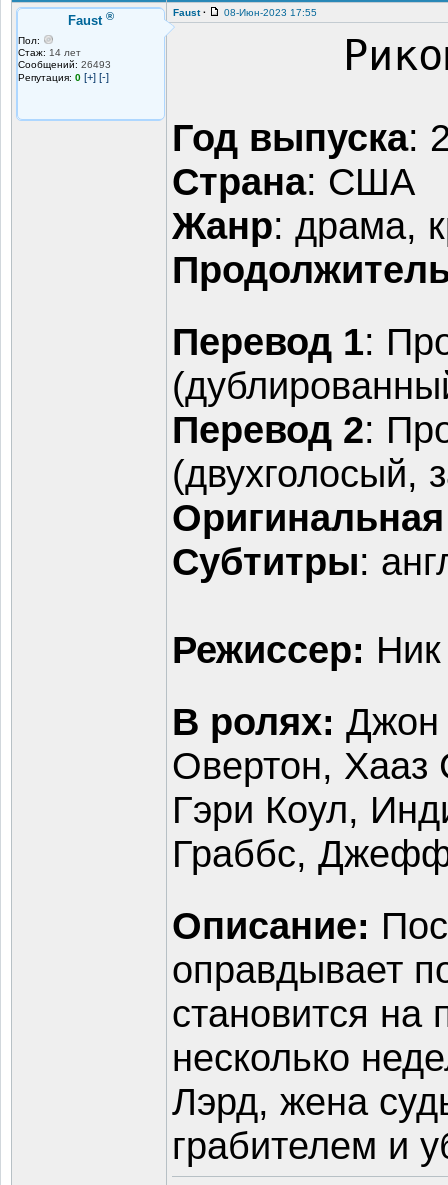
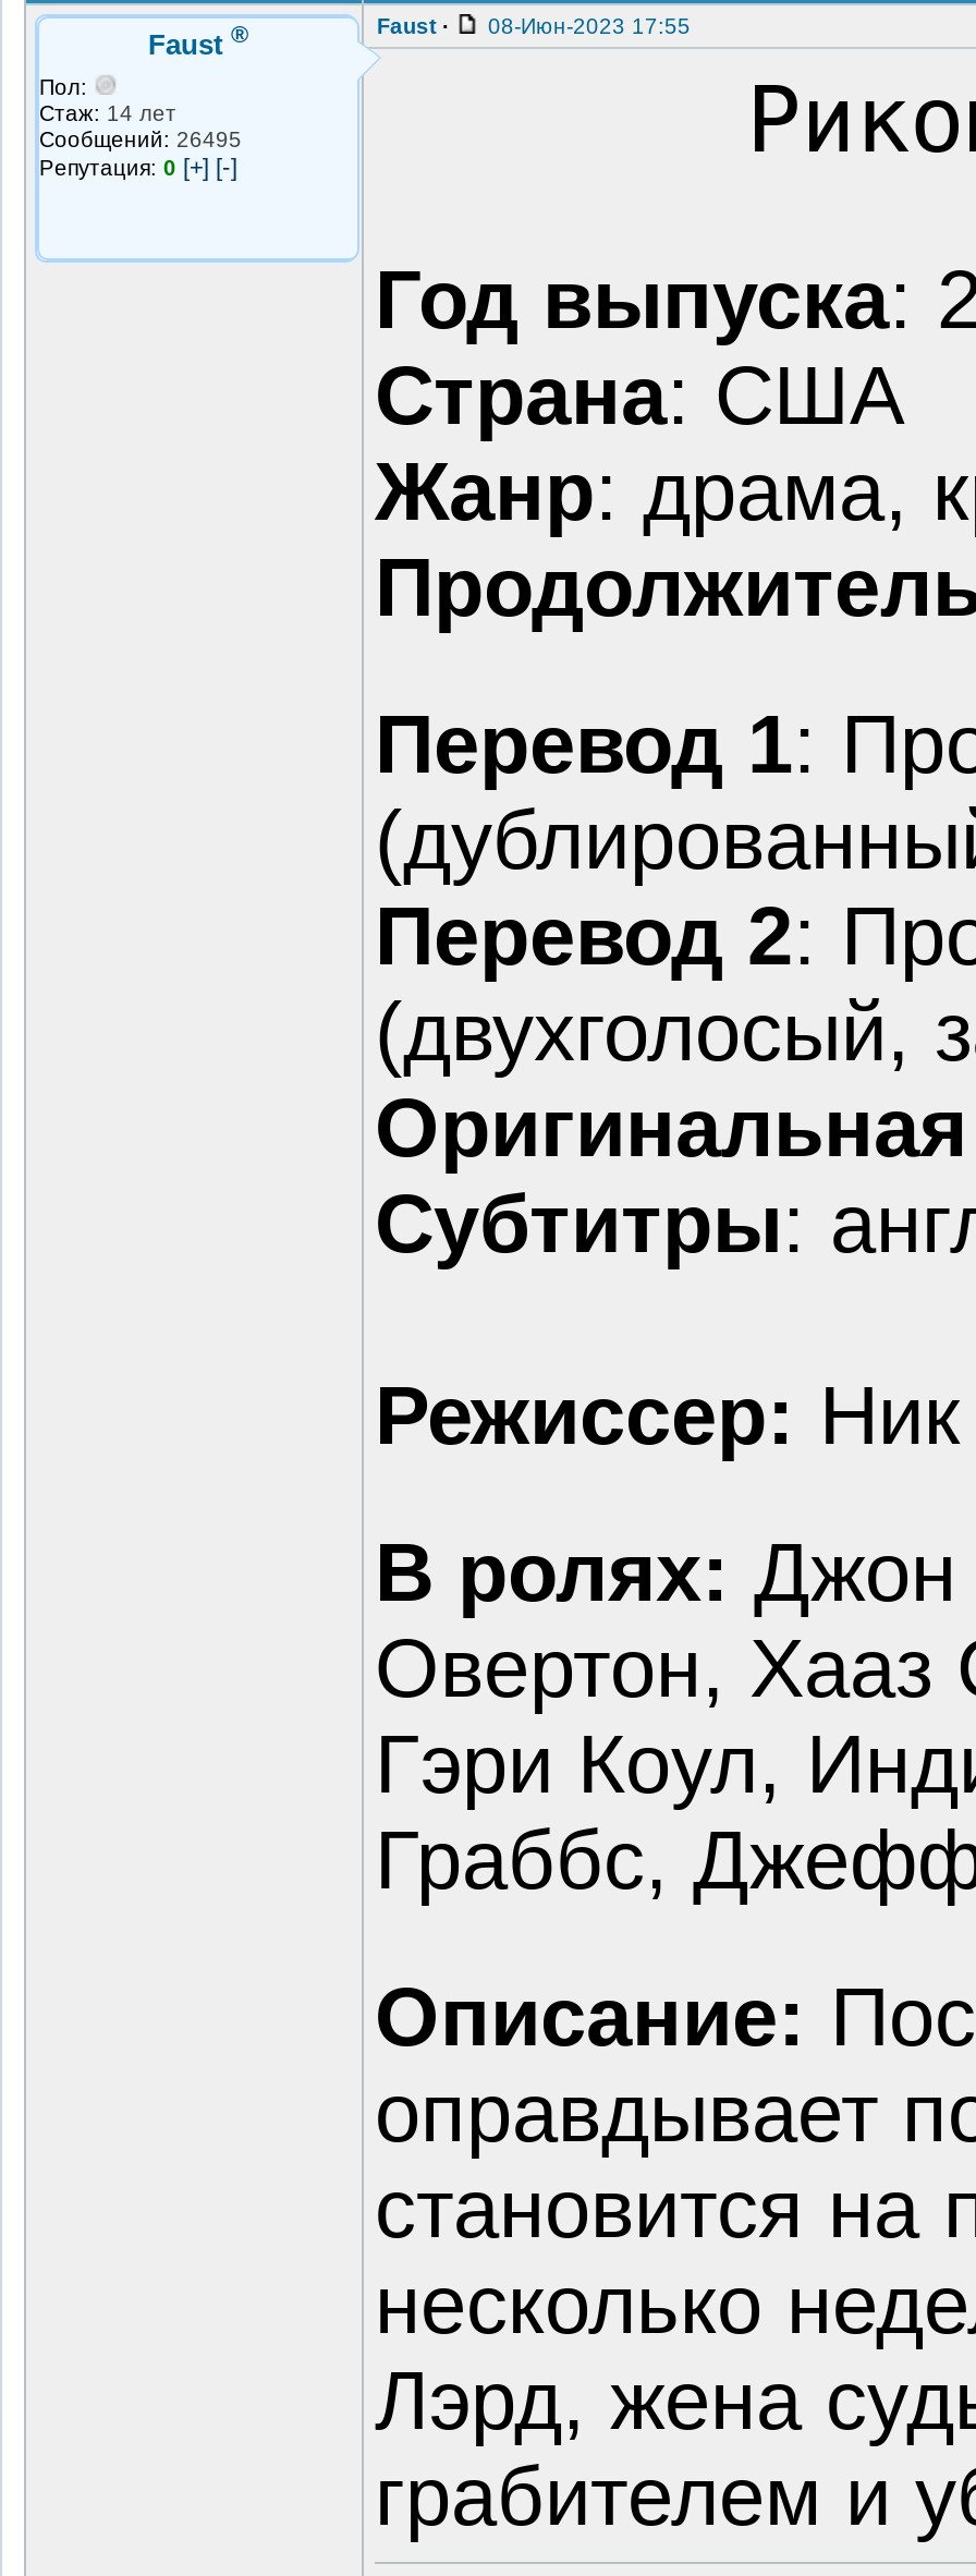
- Сообщений: 26493
+ Сообщений: 26495
